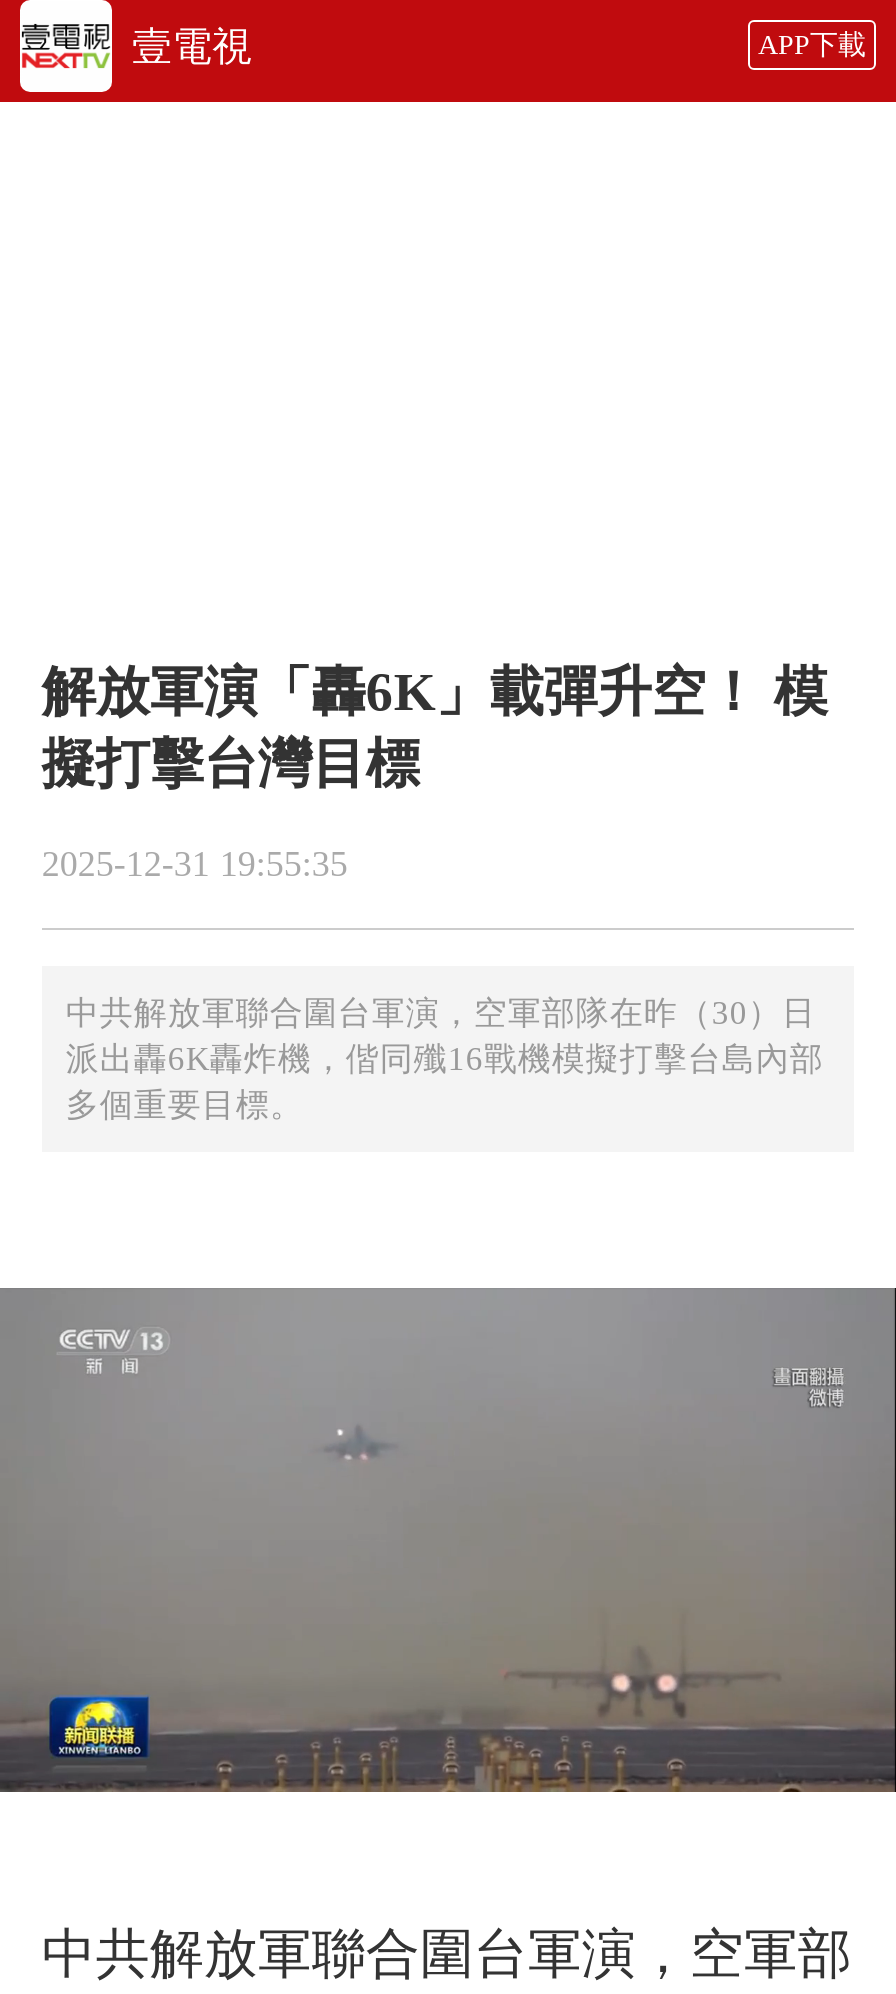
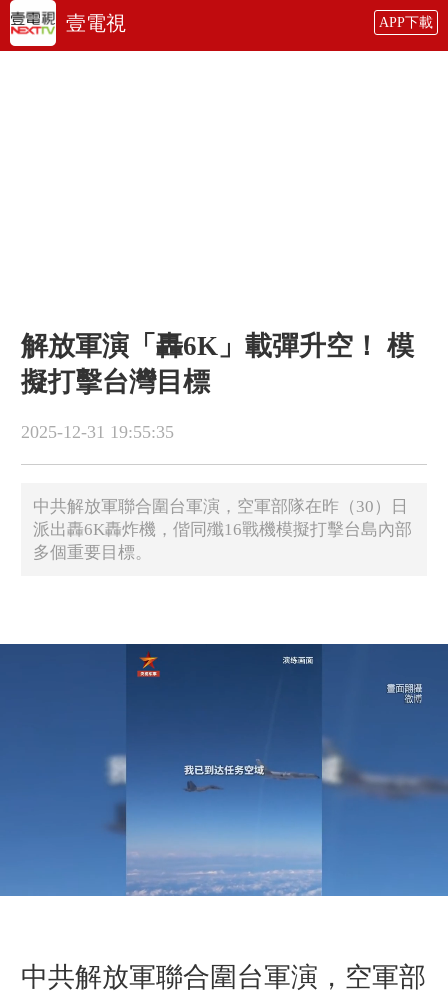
- [image]
+ [image]
